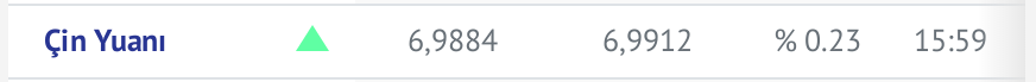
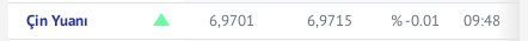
- 6,9884
+ 6,9701

- 6,9912
+ 6,9715

- % 0.23
+ % -0.01

- 15:59
+ 09:48
